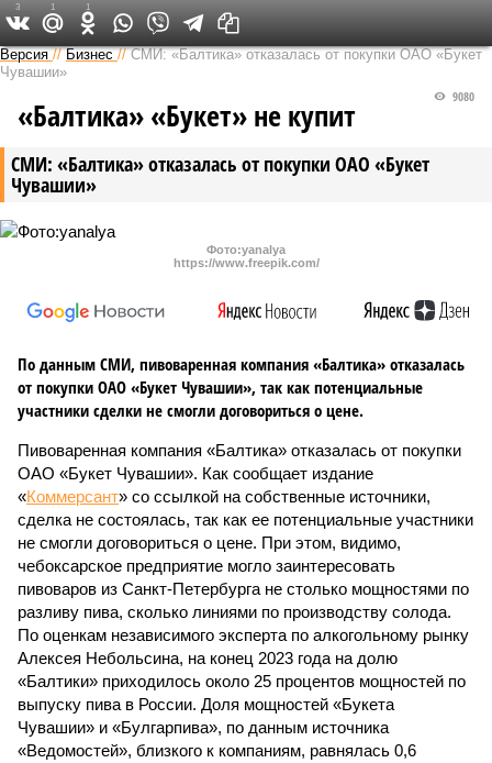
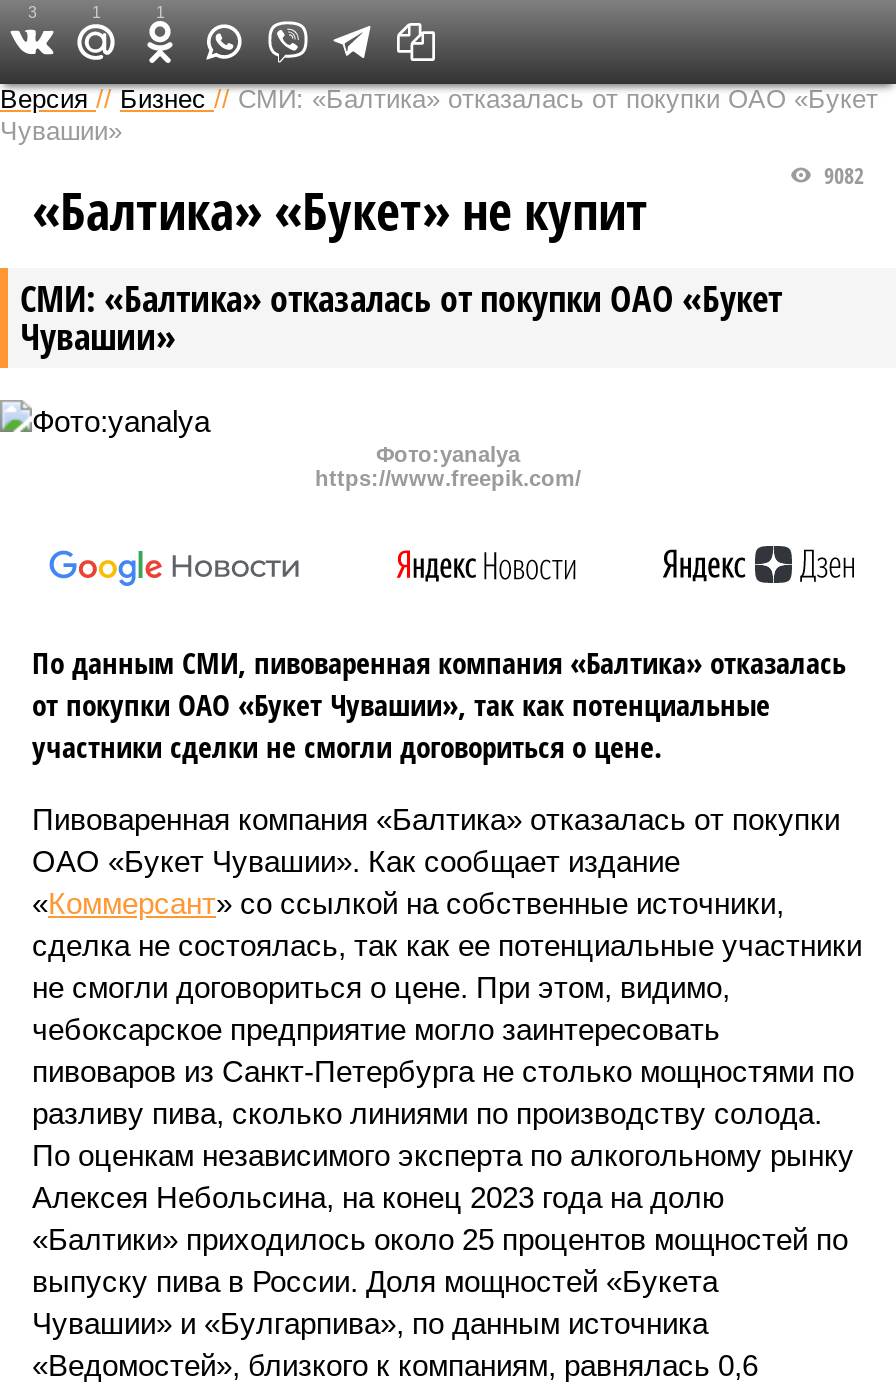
- 9080
+ 9082
